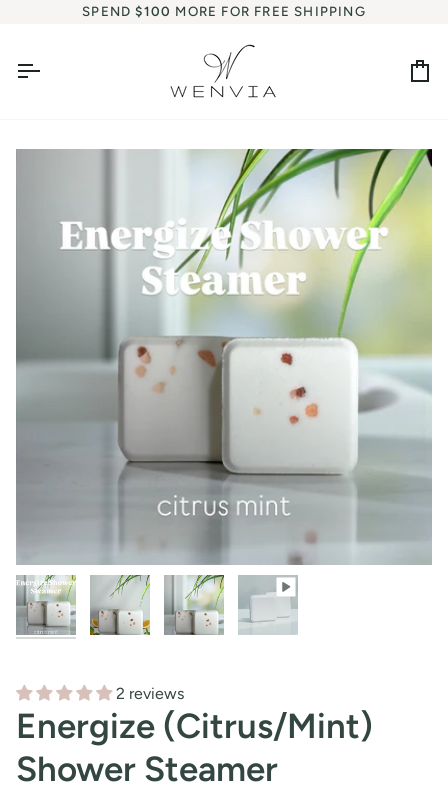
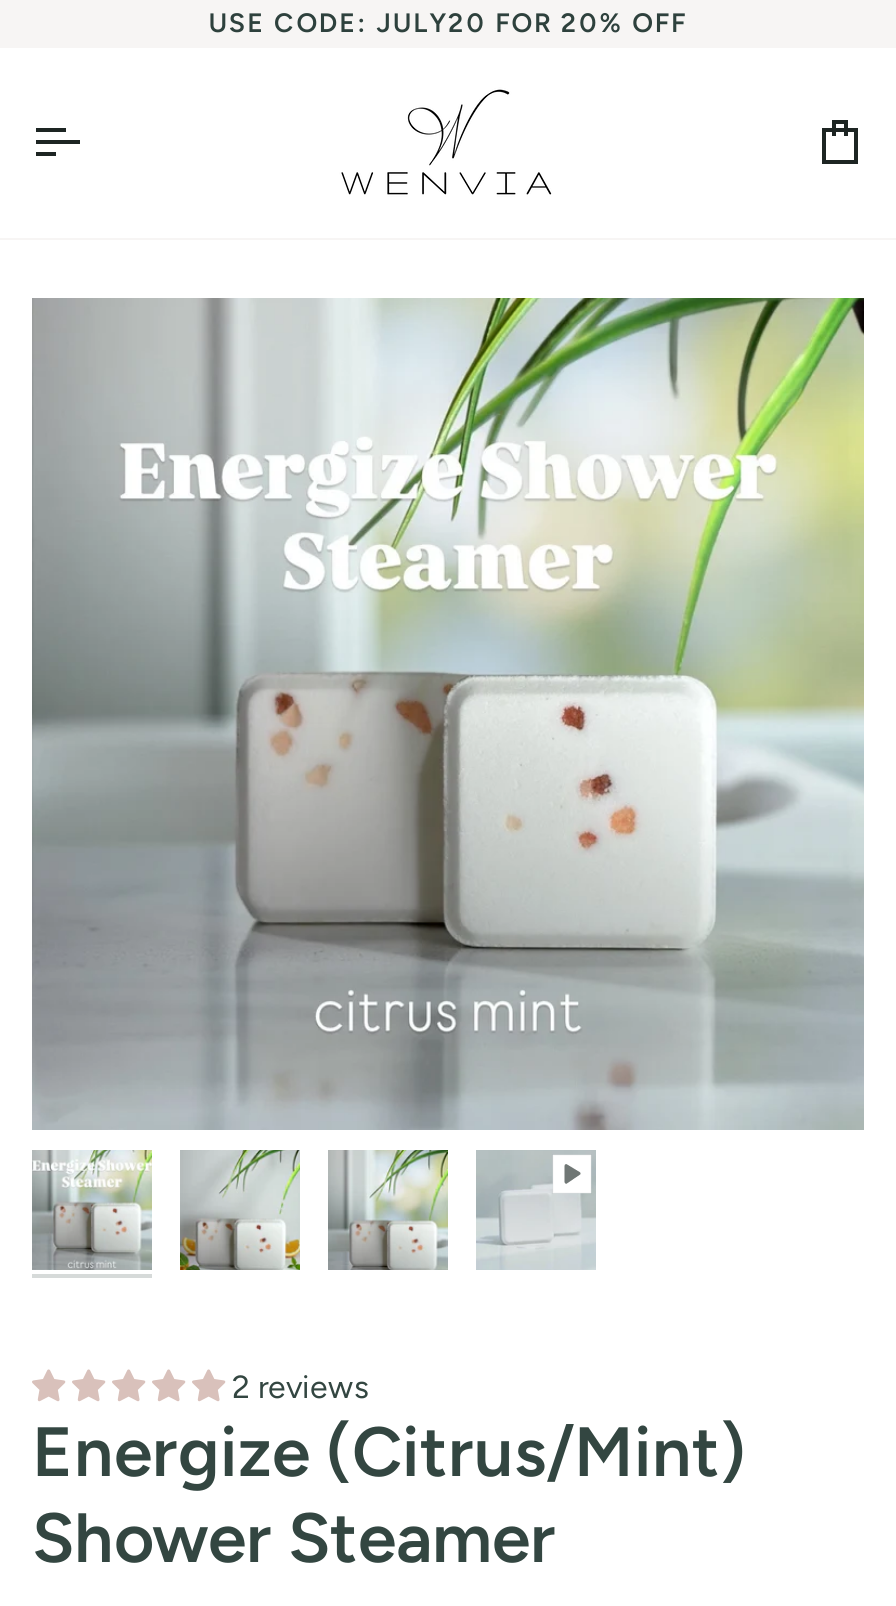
- SPEND $100 MORE FOR FREE SHIPPING
+ USE CODE: JULY20 FOR 20% OFF
